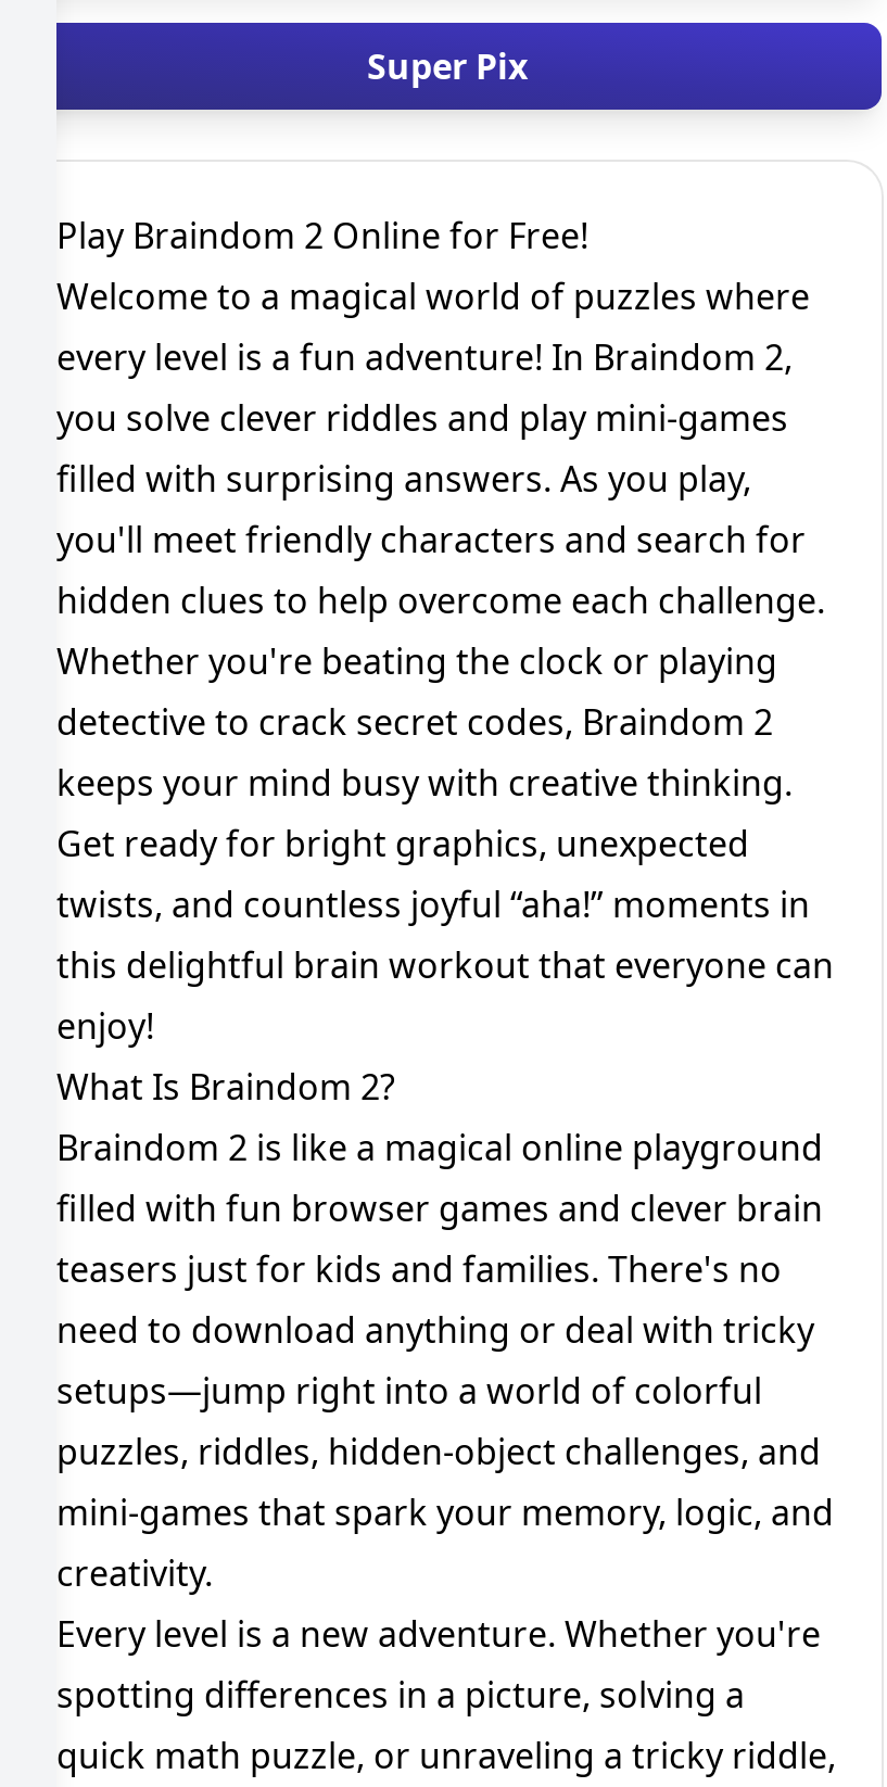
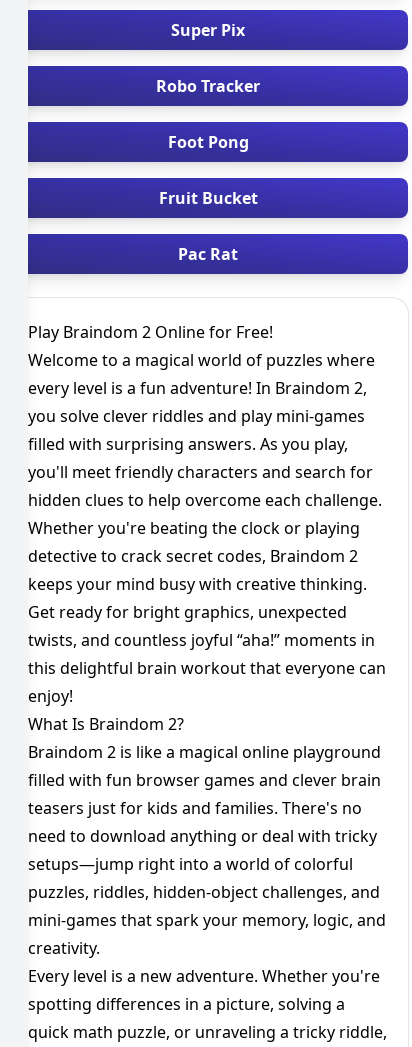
+ Robo Tracker
+ Foot Pong
+ Fruit Bucket
+ Pac Rat
